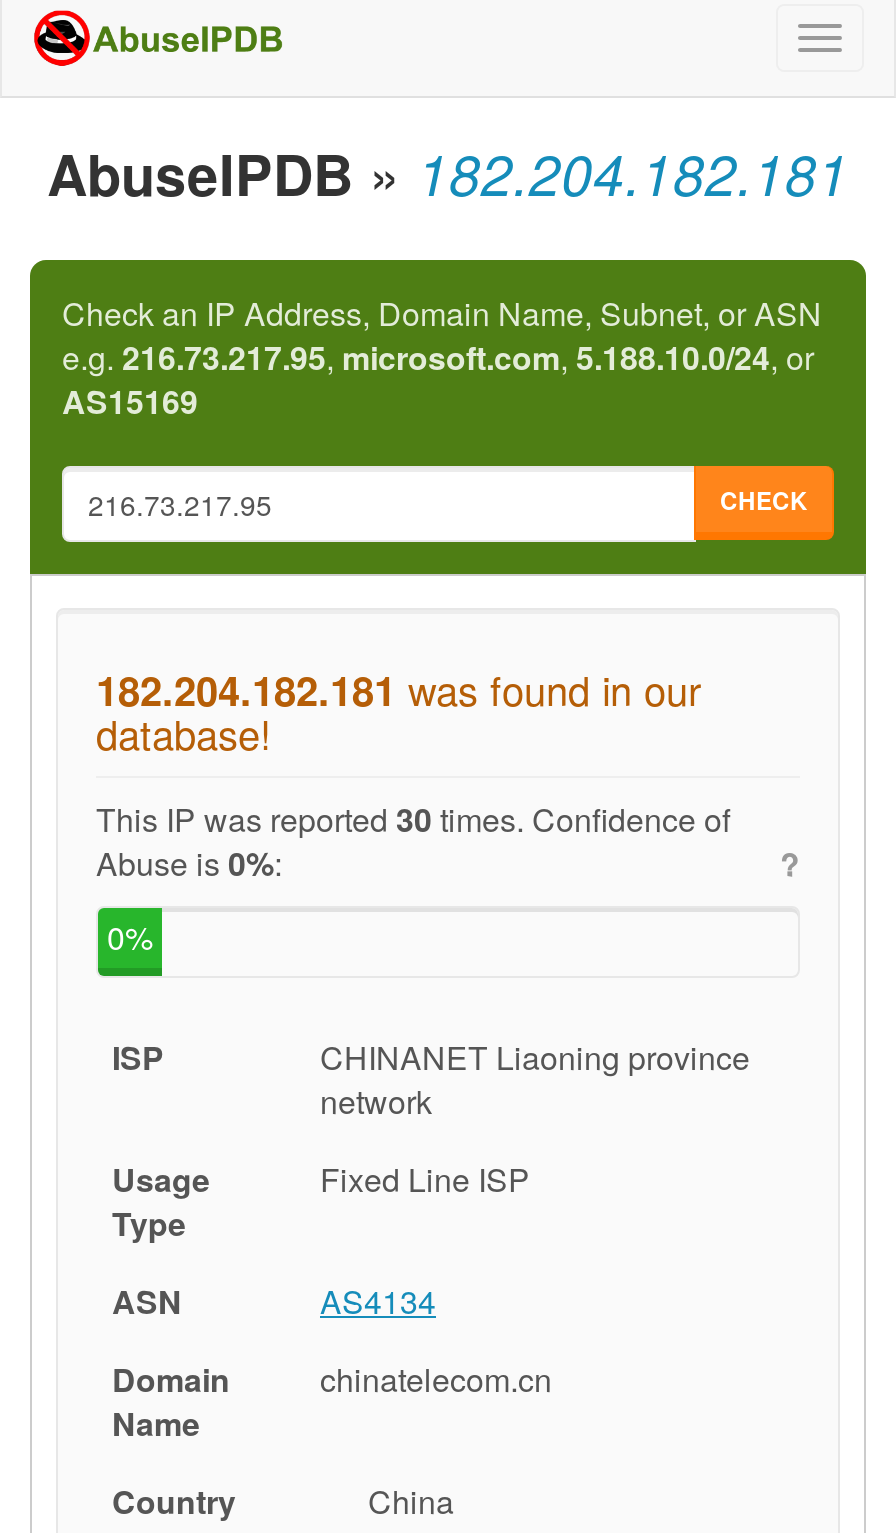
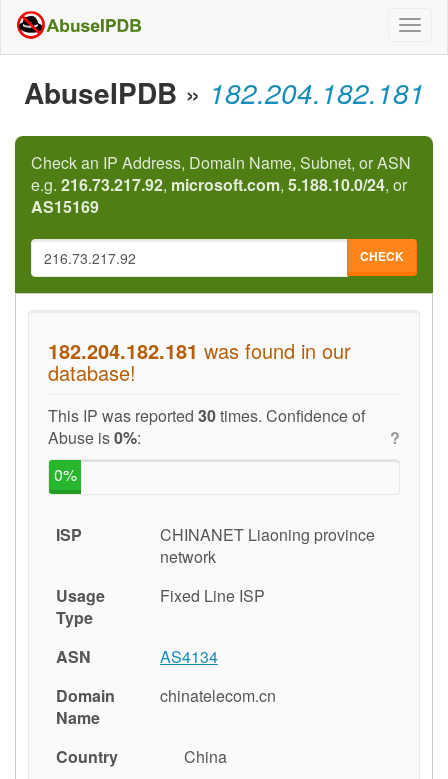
- e.g. 216.73.217.95, microsoft.com, 5.188.10.0/24, or
+ e.g. 216.73.217.92, microsoft.com, 5.188.10.0/24, or
